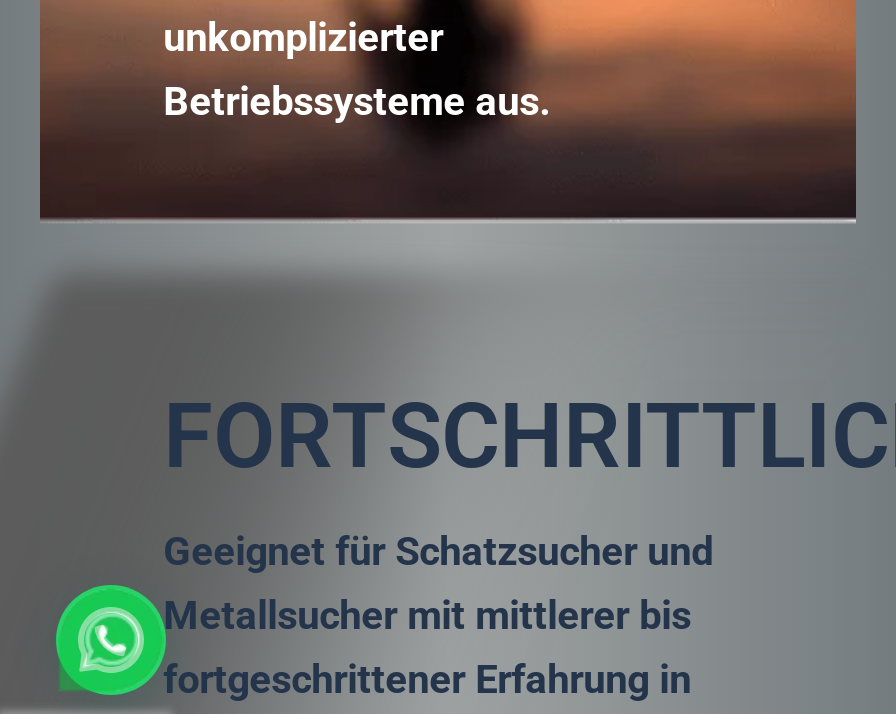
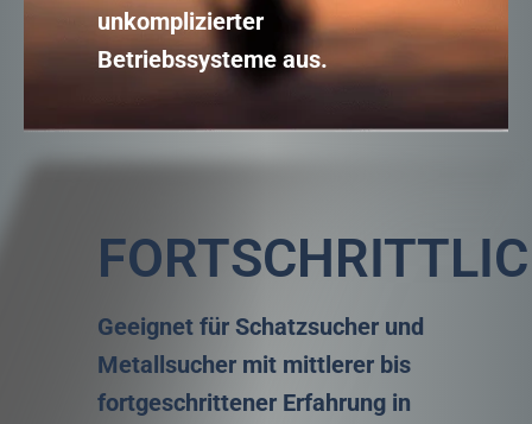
- [image]
